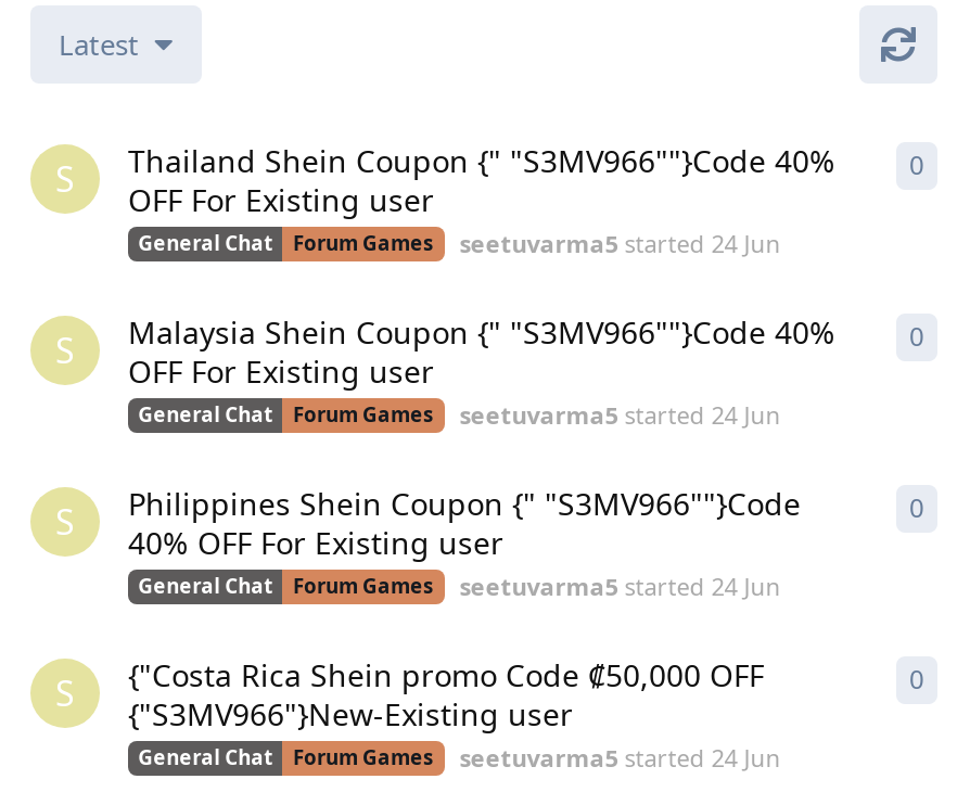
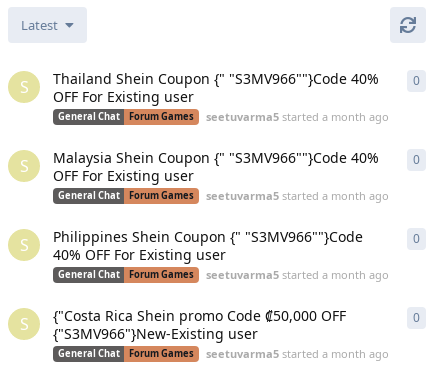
- seetuvarma5 started 24 Jun
+ seetuvarma5 started a month ago

- seetuvarma5 started 24 Jun
+ seetuvarma5 started a month ago

- seetuvarma5 started 24 Jun
+ seetuvarma5 started a month ago

- seetuvarma5 started 24 Jun
+ seetuvarma5 started a month ago
